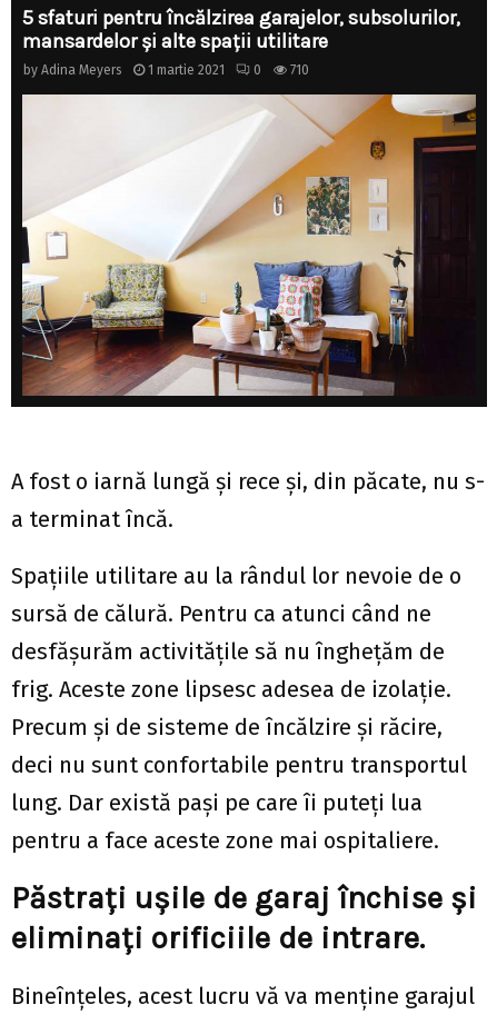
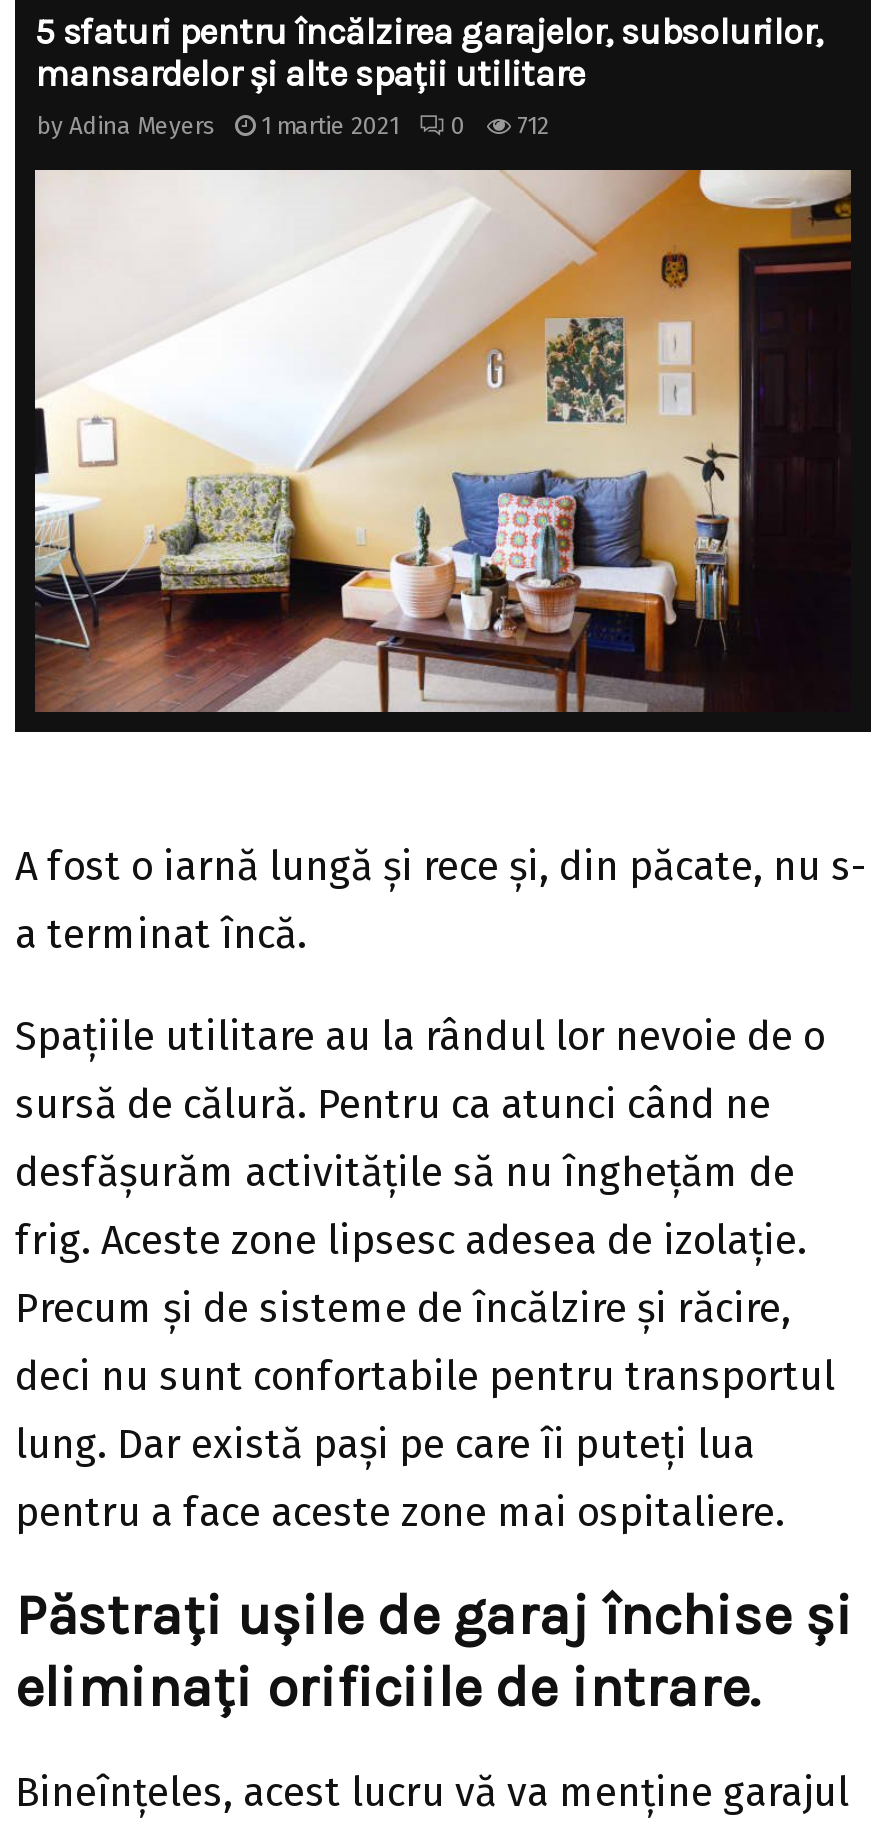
- by Adina Meyers 1 martie 2021 0 710
+ by Adina Meyers 1 martie 2021 0 712
